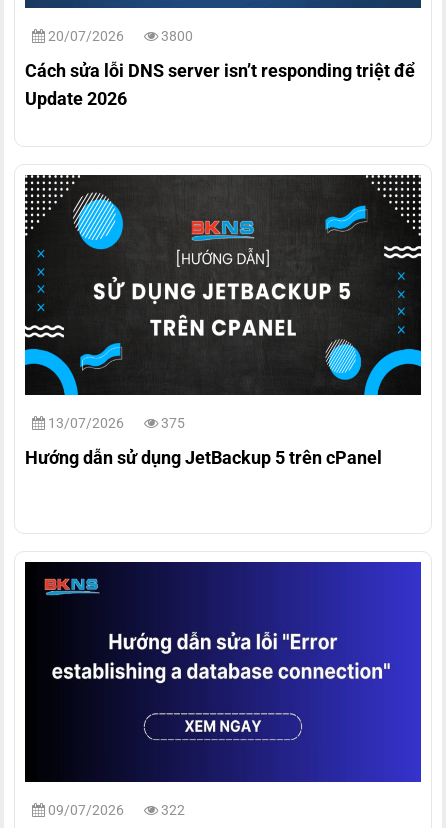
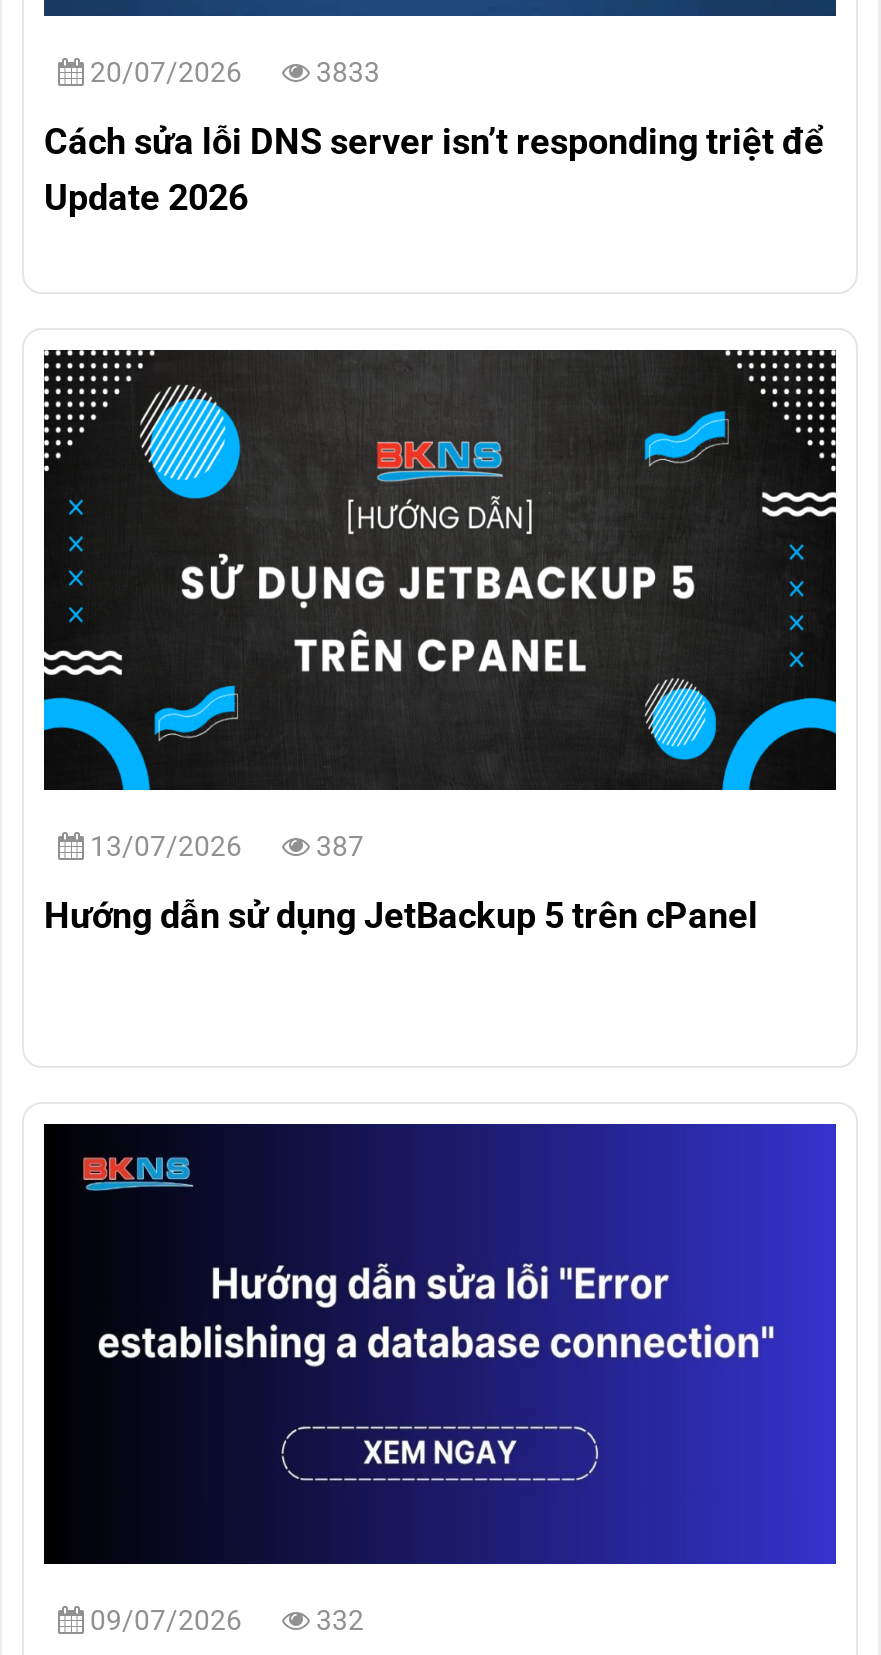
- 3800
+ 3833

- 375
+ 387

- 322
+ 332
